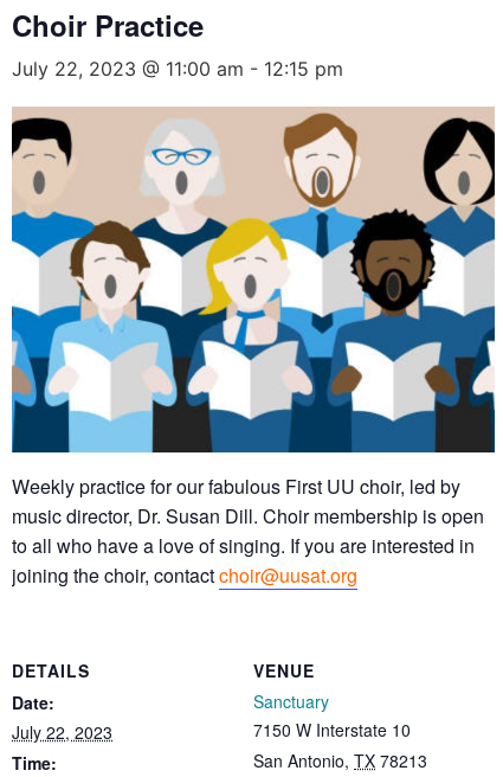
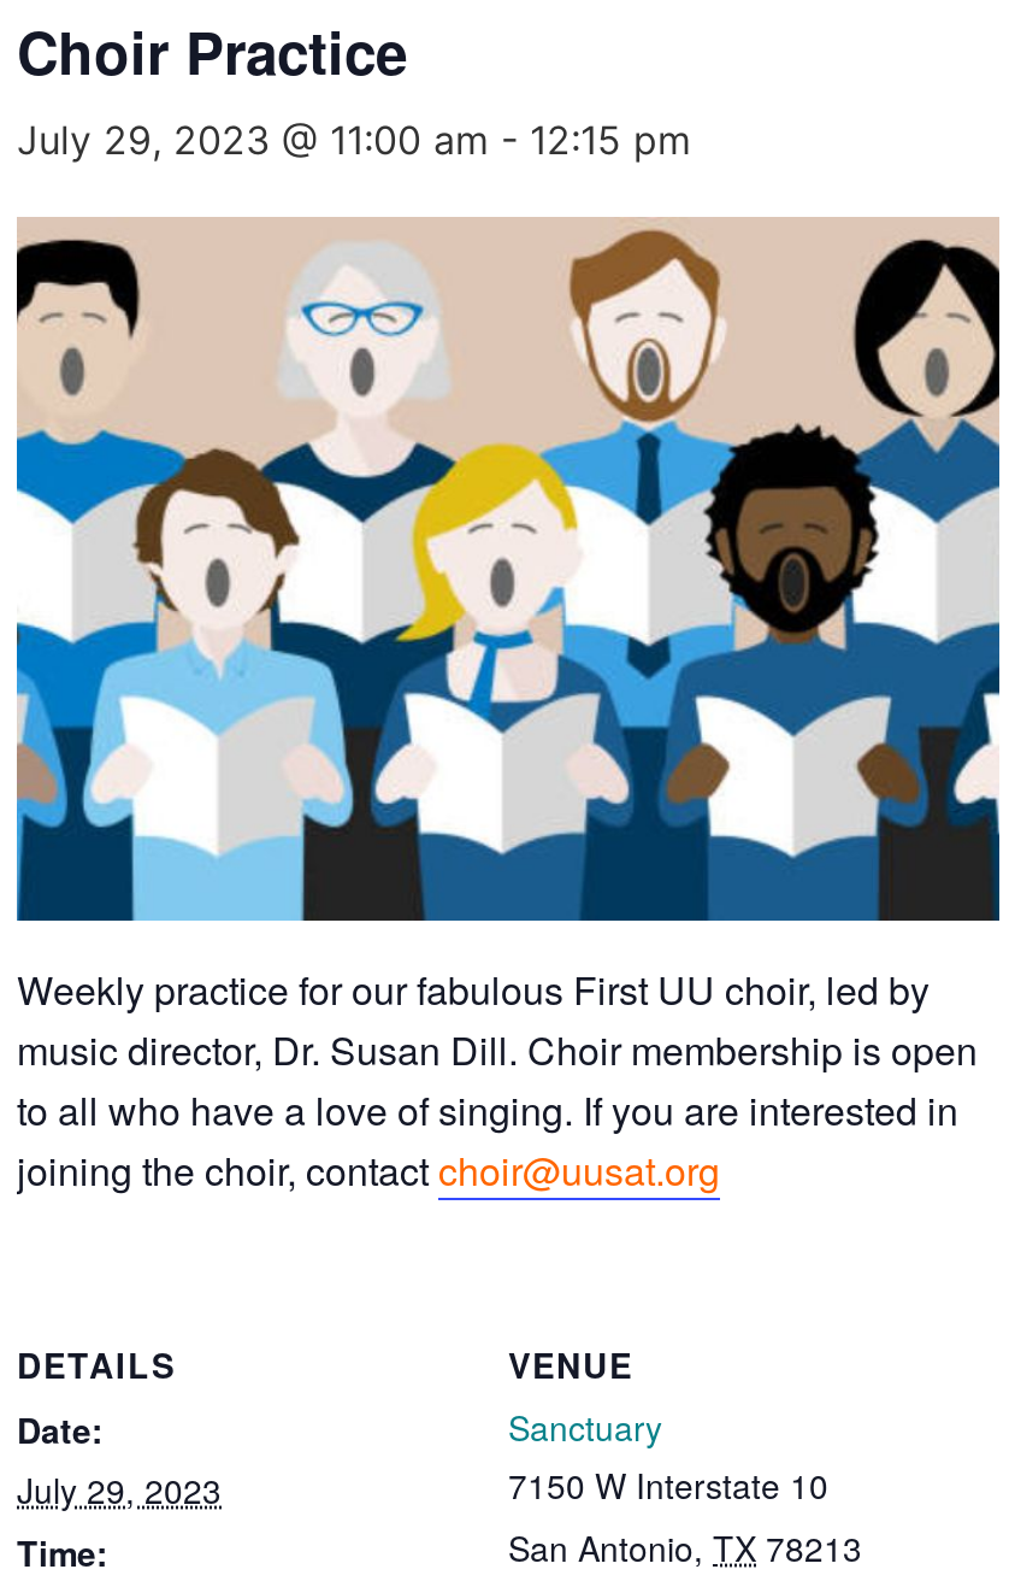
- July 22, 2023 @ 11:00 am - 12:15 pm
+ July 29, 2023 @ 11:00 am - 12:15 pm

- July 22, 2023
+ July 29, 2023
